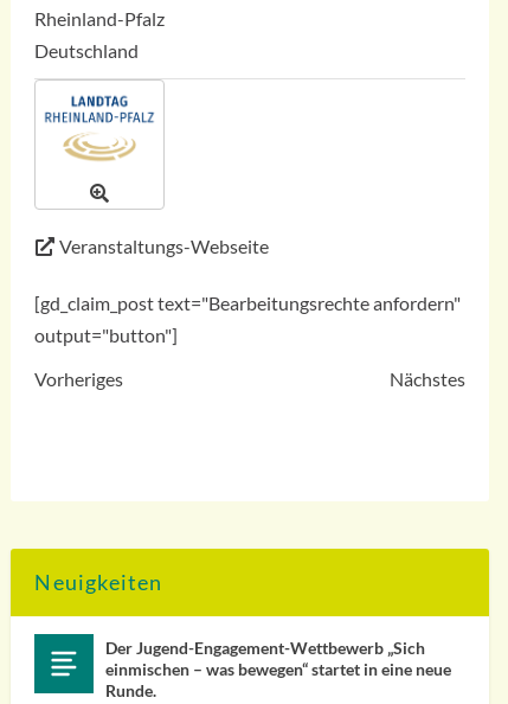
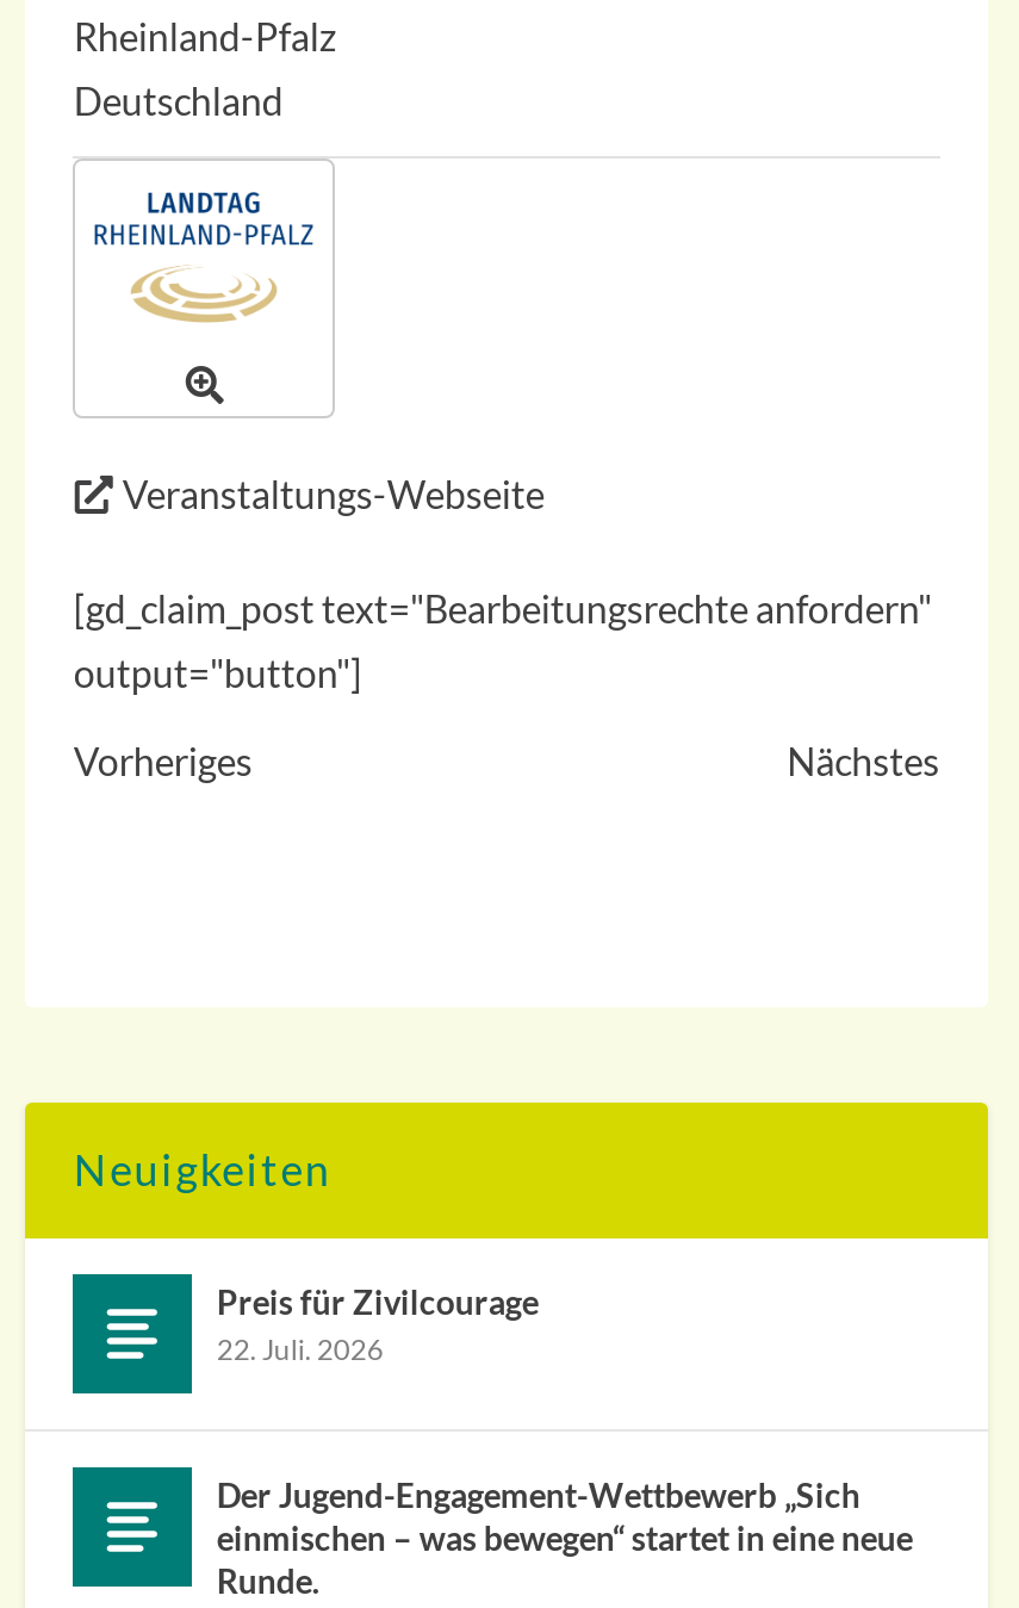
+ Preis für Zivilcourage
+ 22. Juli. 2026
